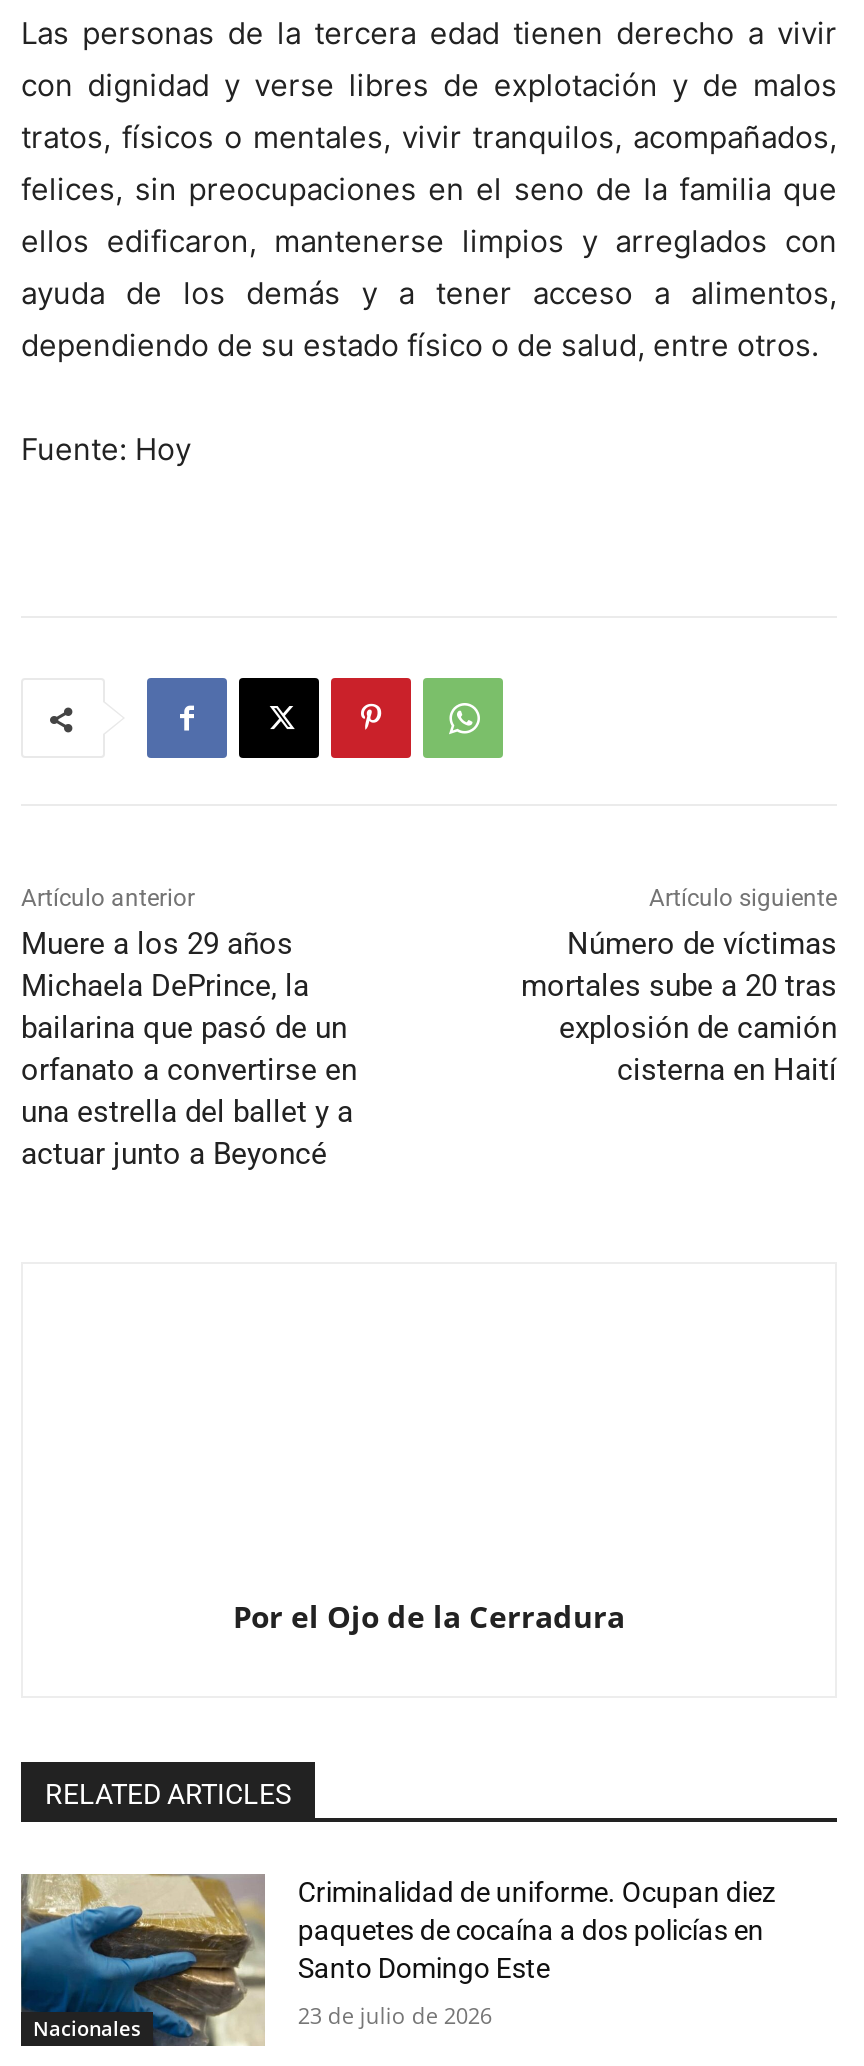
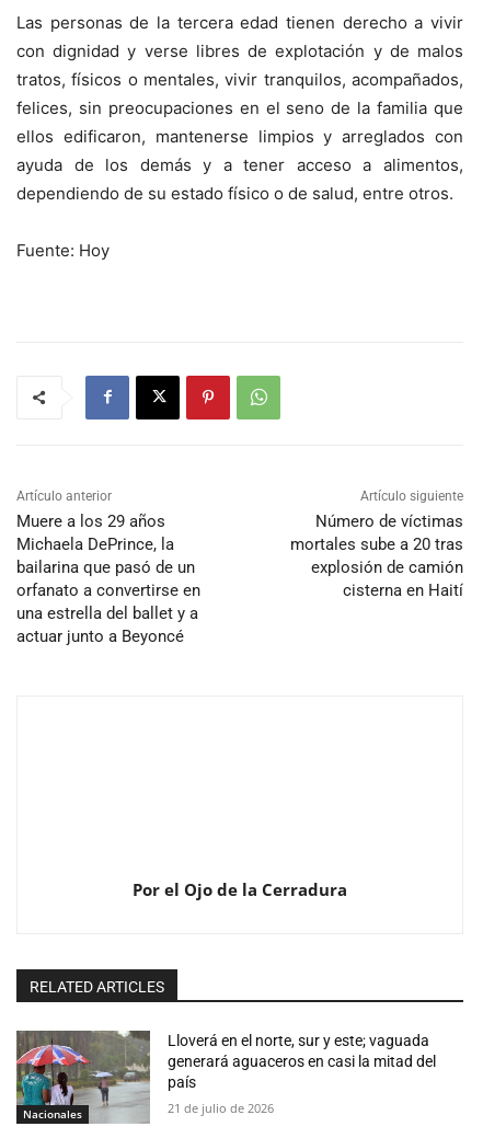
- [image]
- Criminalidad de uniforme. Ocupan diez
- paquetes de cocaína a dos policías en
- Santo Domingo Este
+ [image]
+ Lloverá en el norte, sur y este; vaguada
+ generará aguaceros en casi la mitad del
+ país

- 23 de julio de 2026
+ 21 de julio de 2026
